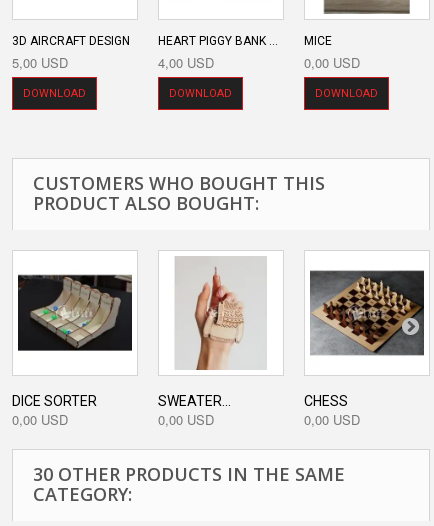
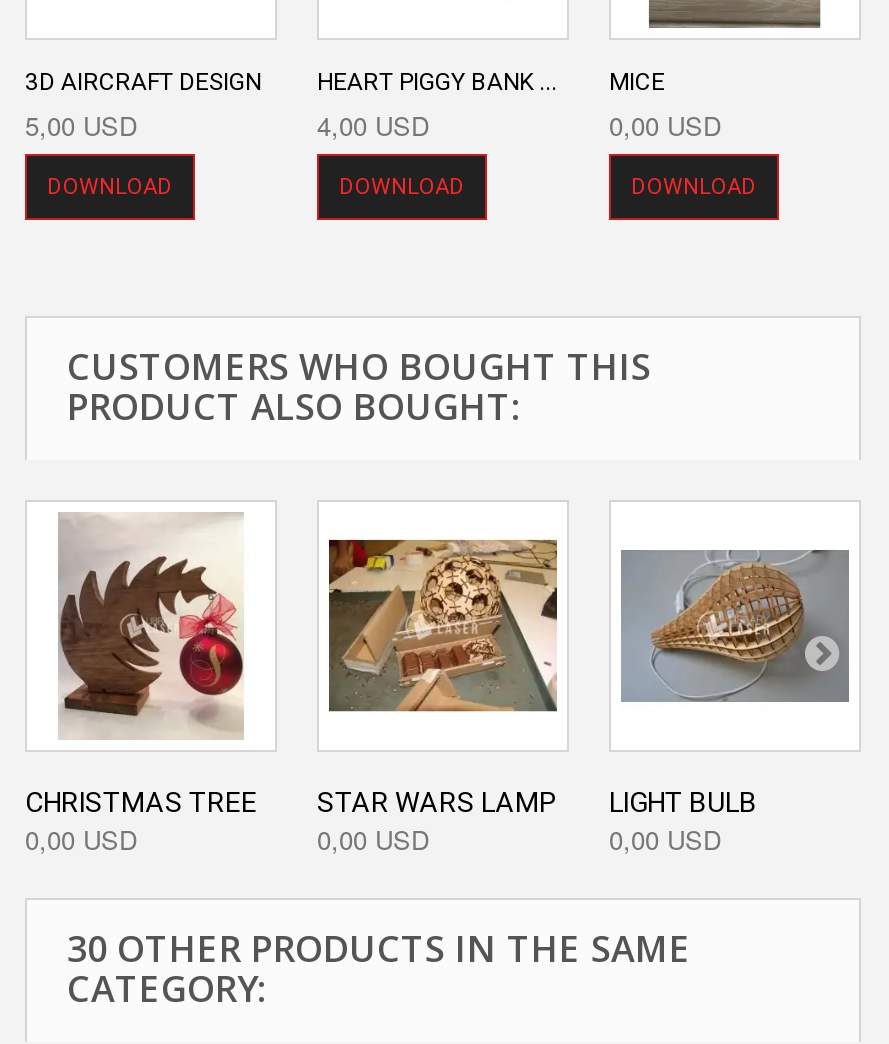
- [image]
- DICE SORTER
+ [image]
+ CHRISTMAS TREE

- [image]
- SWEATER...
+ [image]
+ STAR WARS LAMP

- [image]
- CHESS
+ [image]
+ LIGHT BULB
